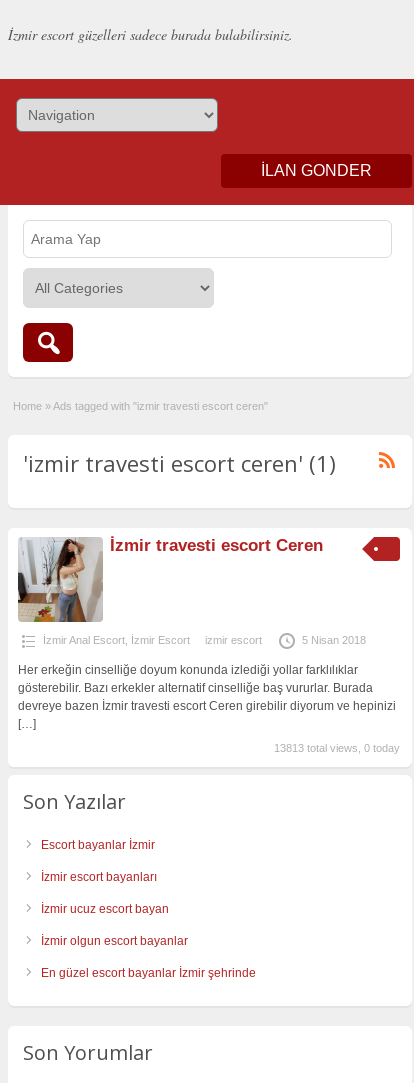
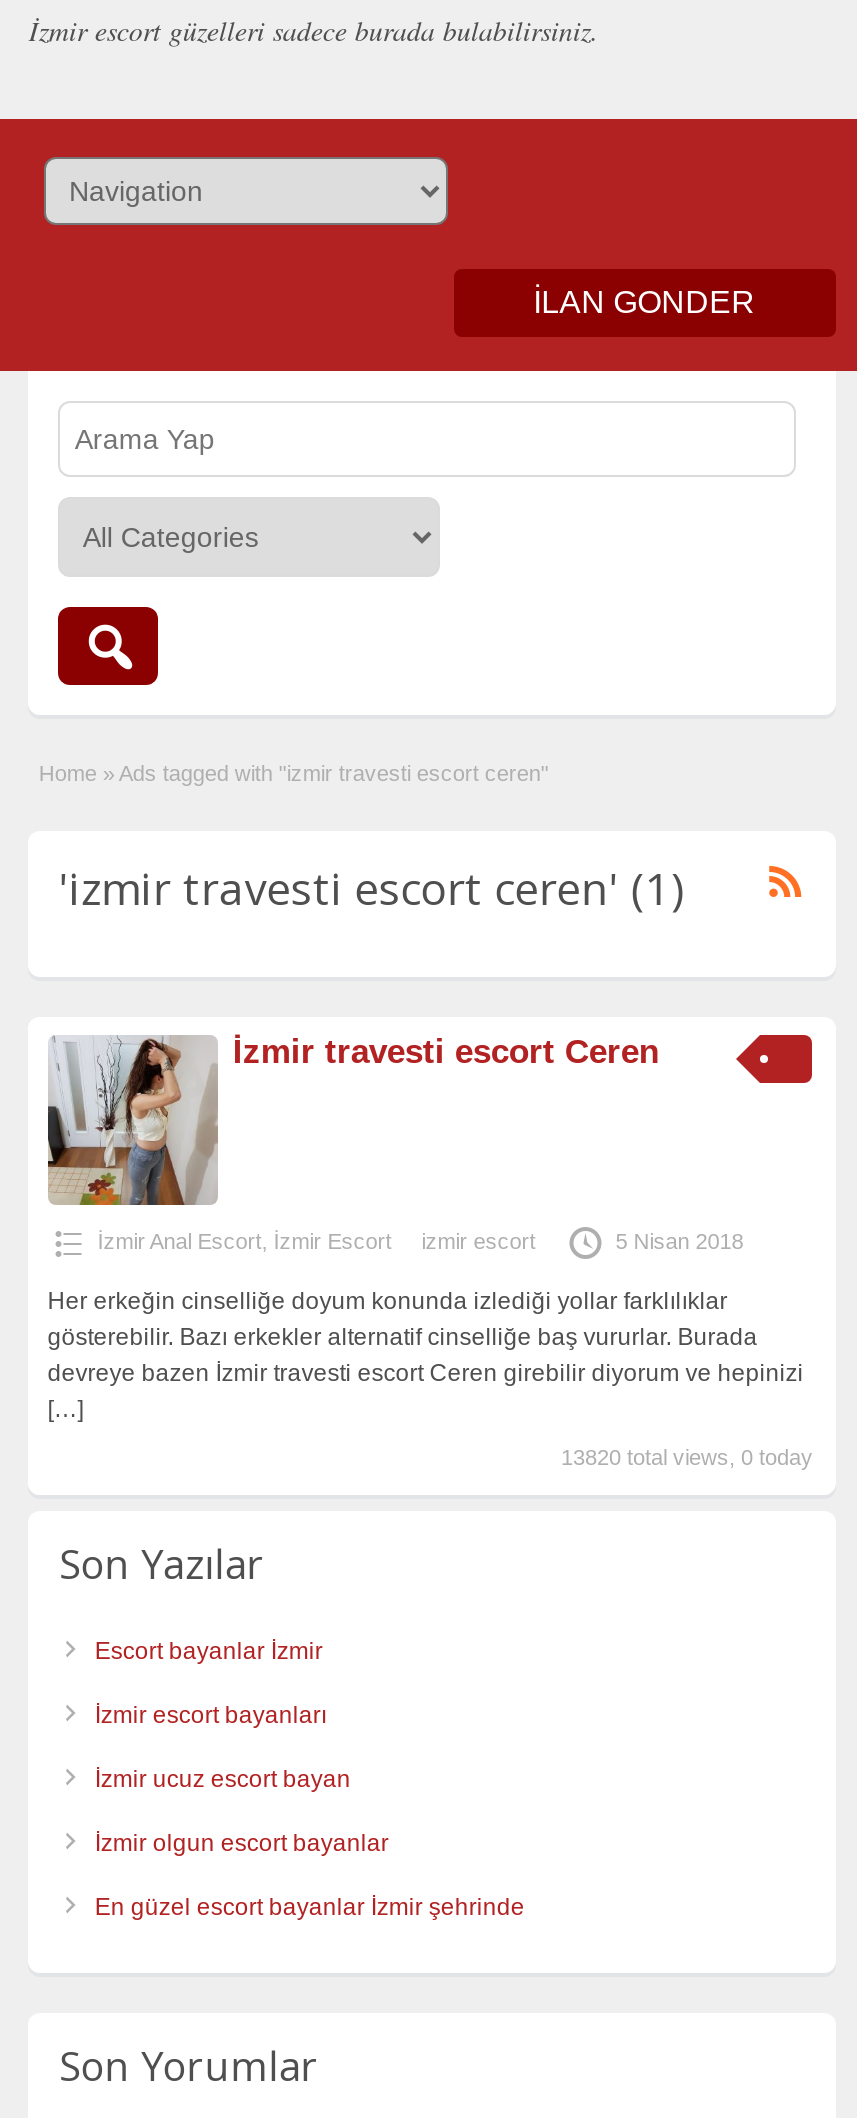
- 13813 total views, 0 today
+ 13820 total views, 0 today
